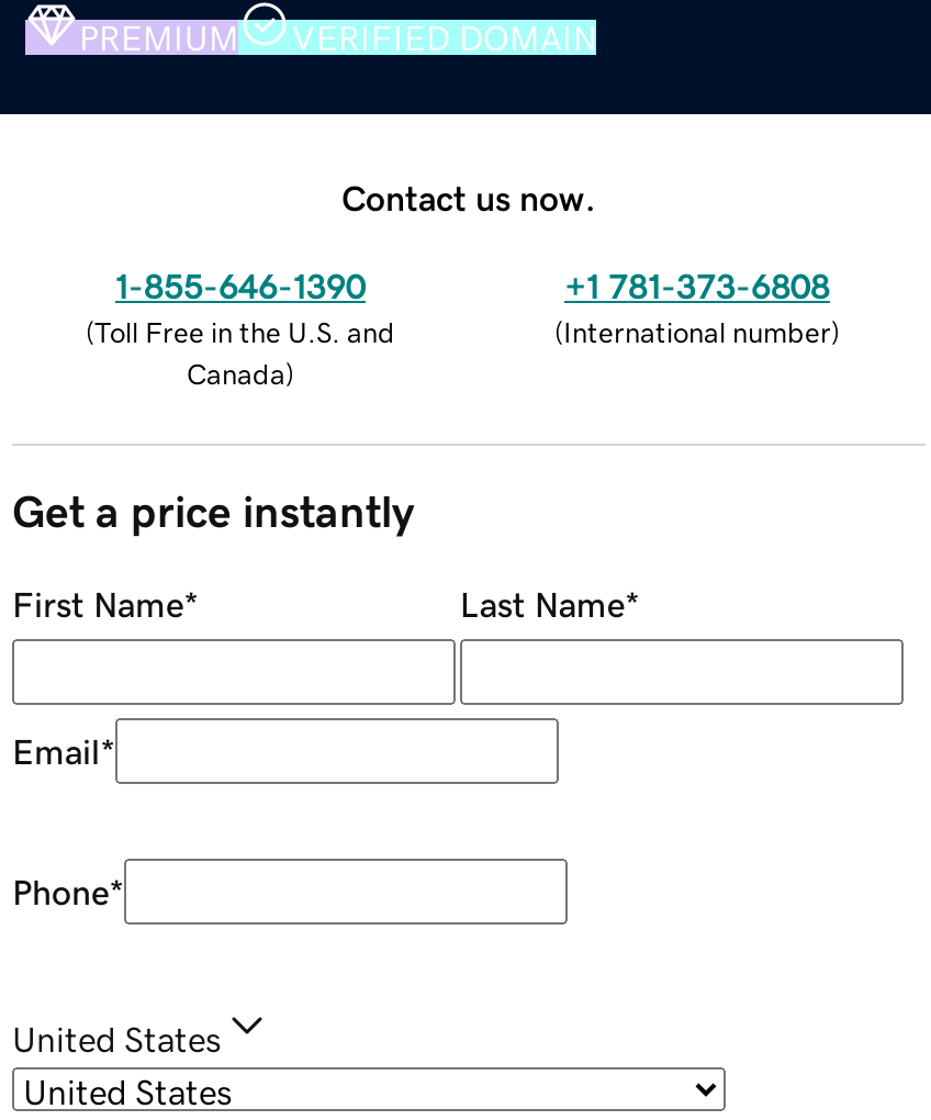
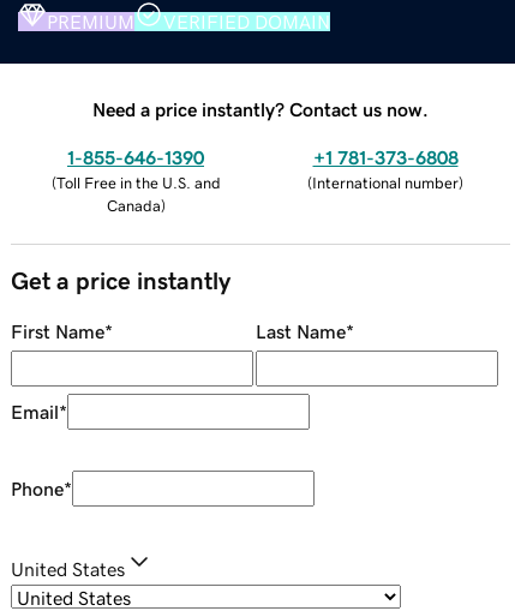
- Contact us now.
+ Need a price instantly? Contact us now.
